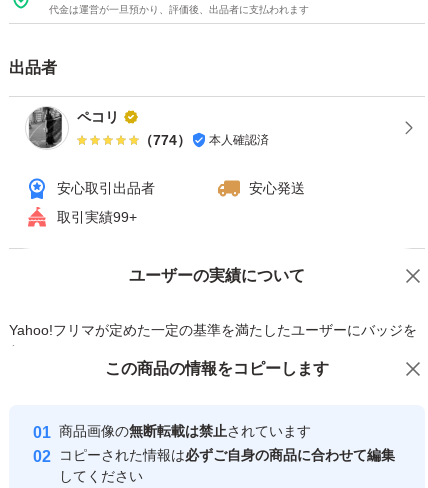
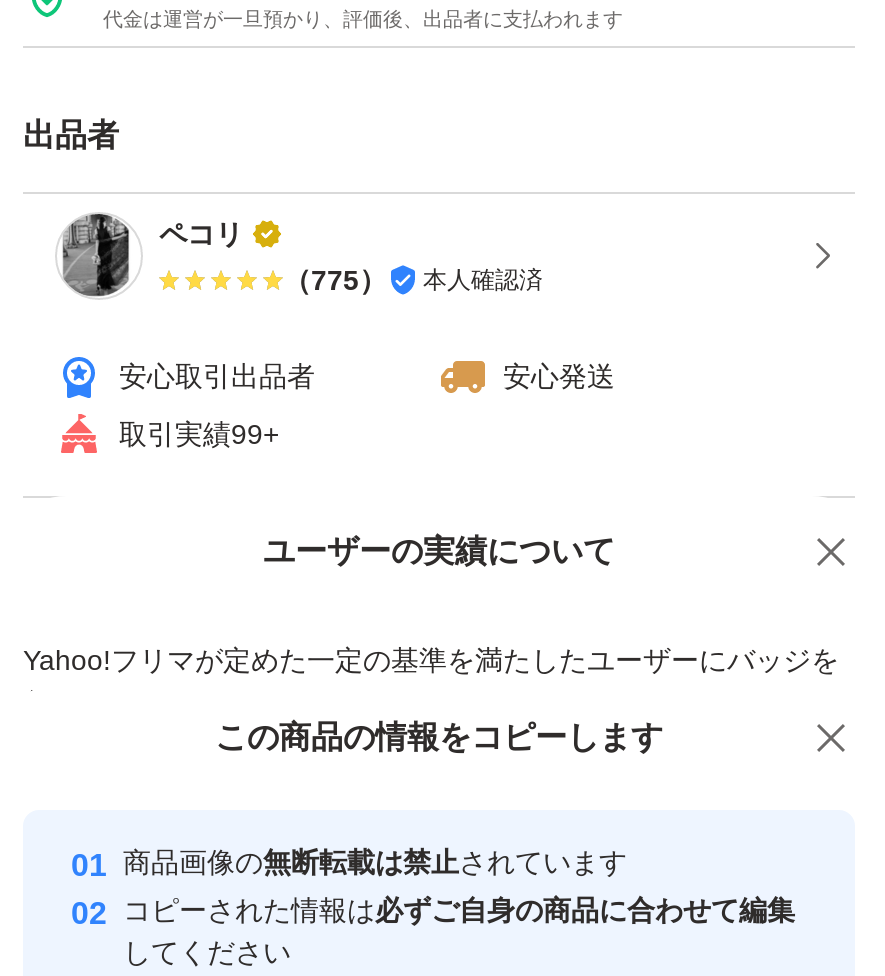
- （774） 本人確認済
+ （775） 本人確認済
